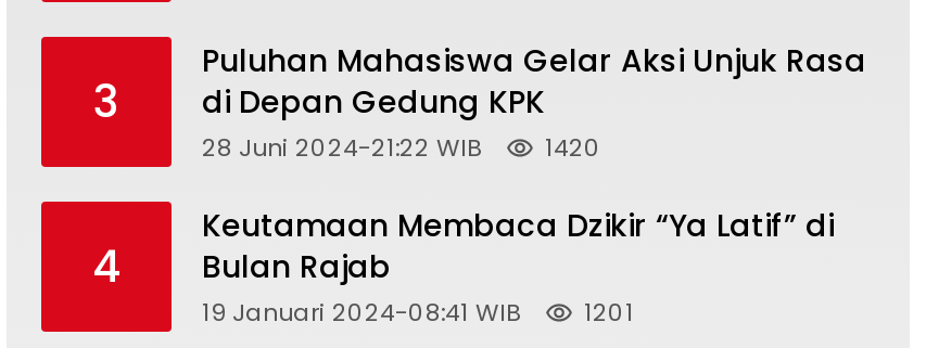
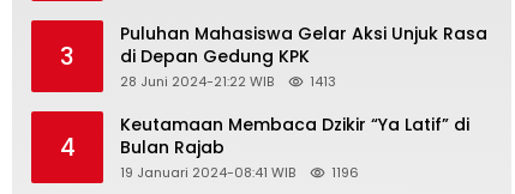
- 28 Juni 2024-21:22 WIB 1420
+ 28 Juni 2024-21:22 WIB 1413

- 19 Januari 2024-08:41 WIB 1201
+ 19 Januari 2024-08:41 WIB 1196
